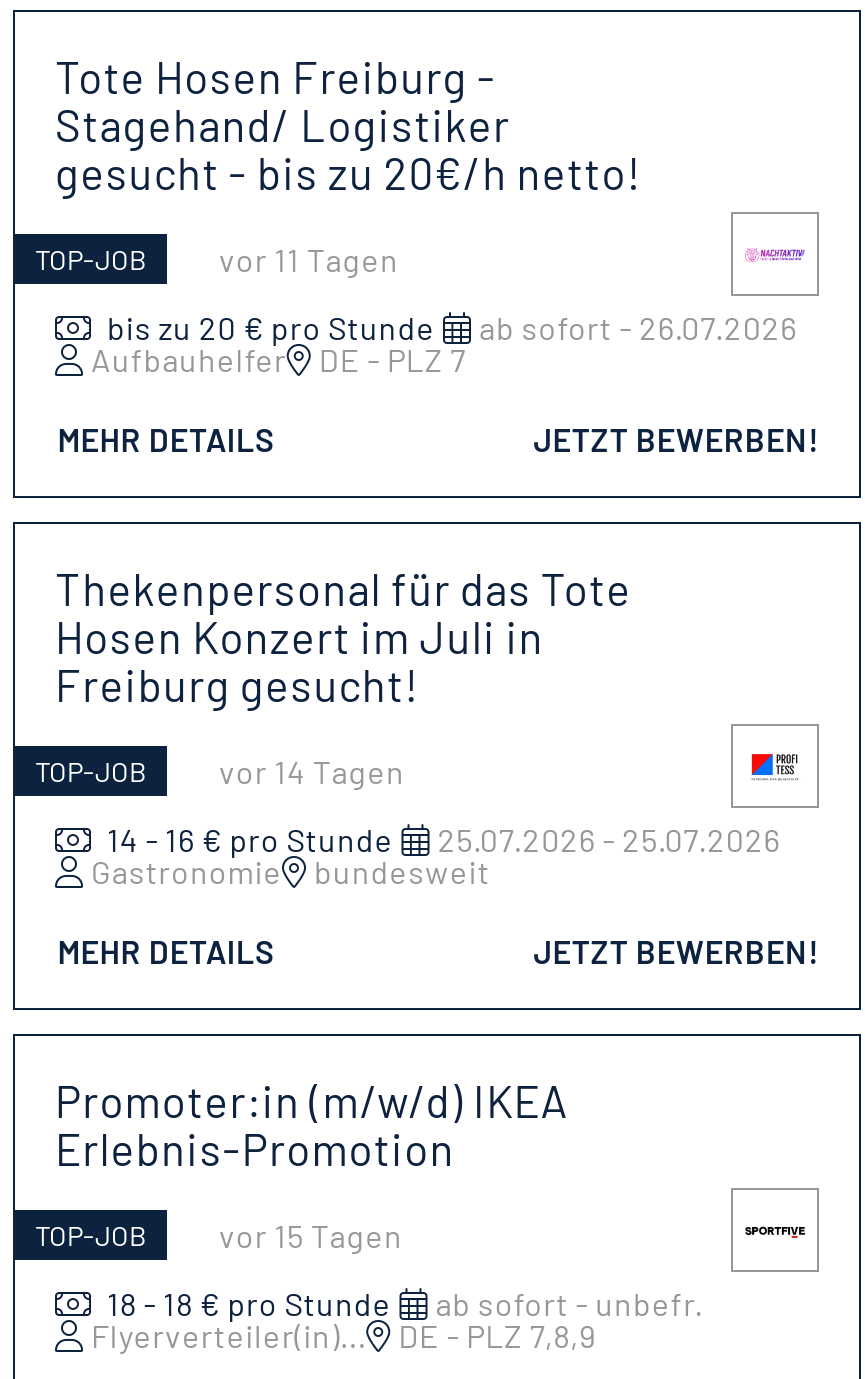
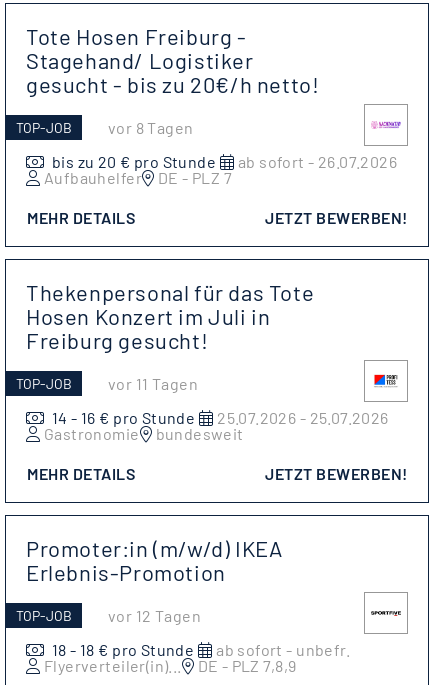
- vor 11 Tagen
+ vor 8 Tagen

- vor 14 Tagen
+ vor 11 Tagen

- vor 15 Tagen
+ vor 12 Tagen
